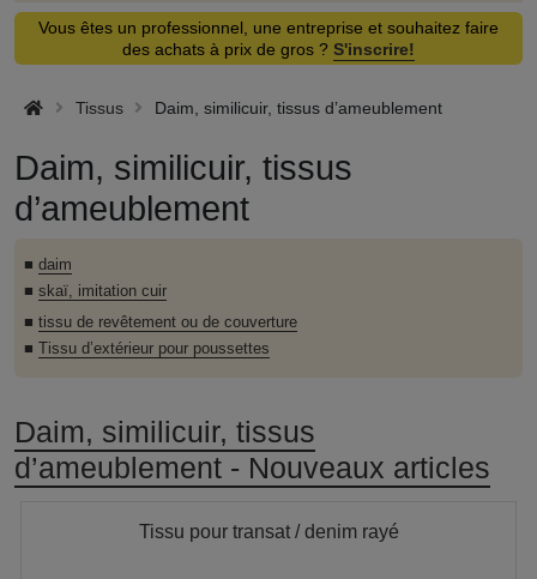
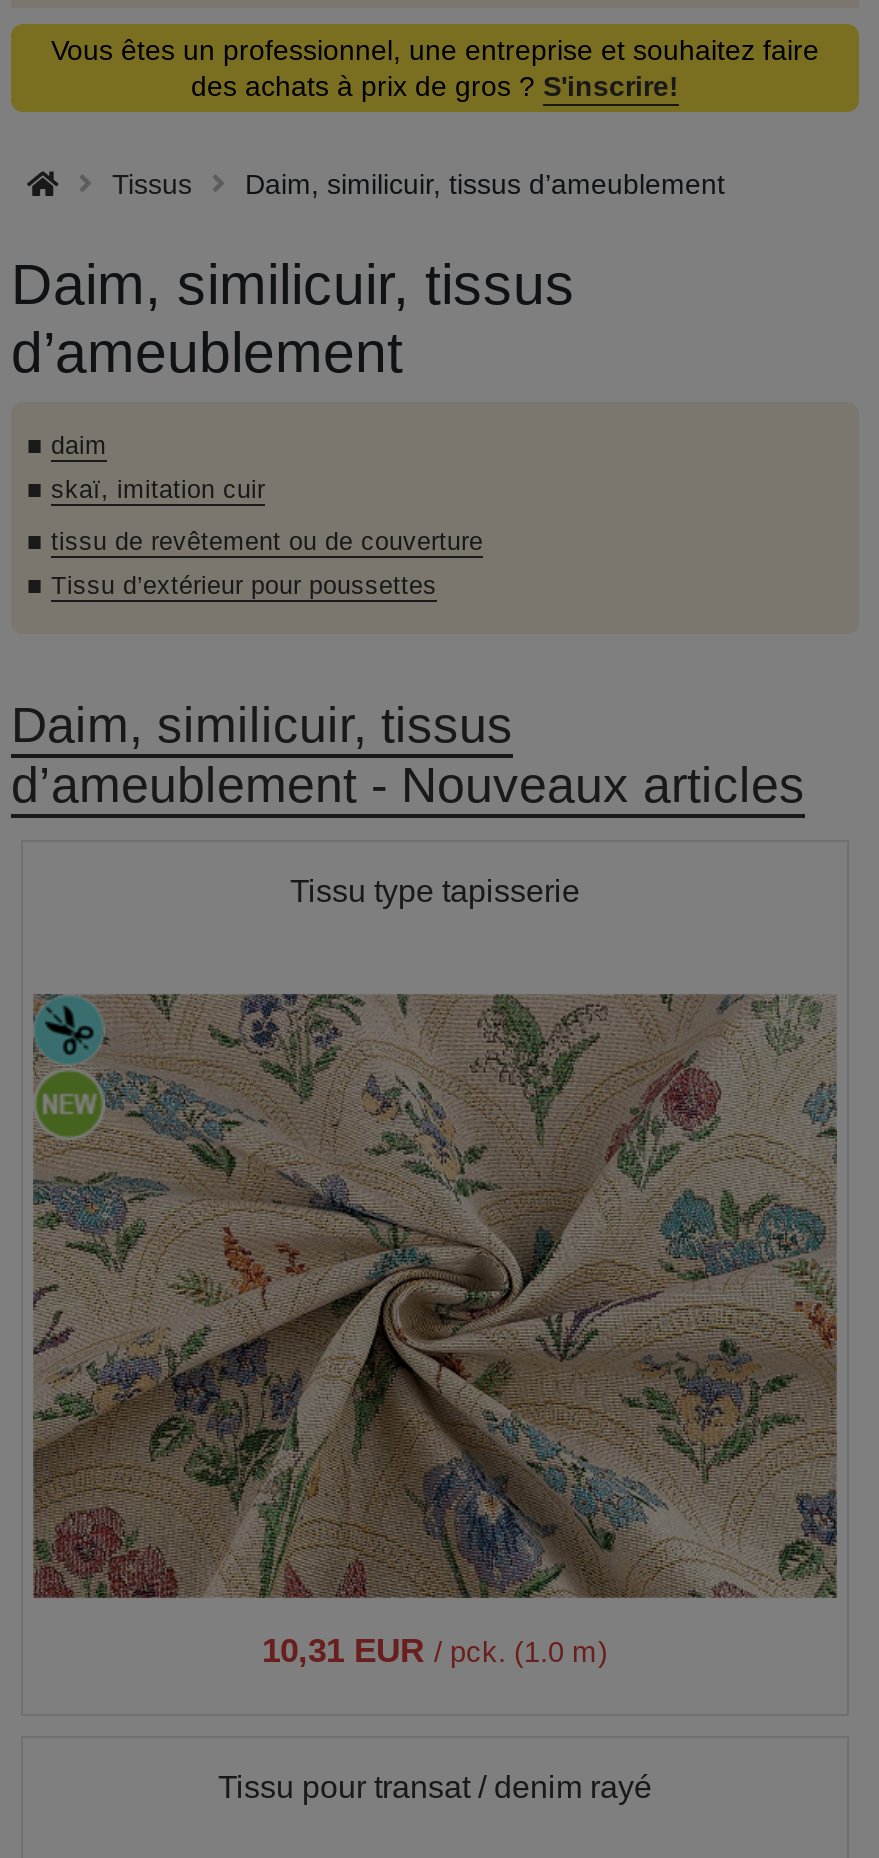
+ [image]
+ 10,31 EUR / pck. (1.0 m)

+ Tissu type tapisserie
